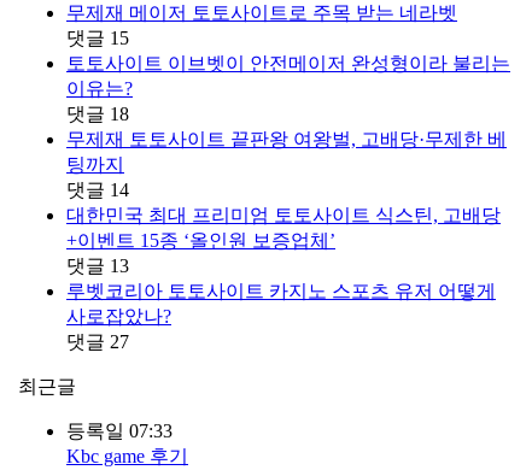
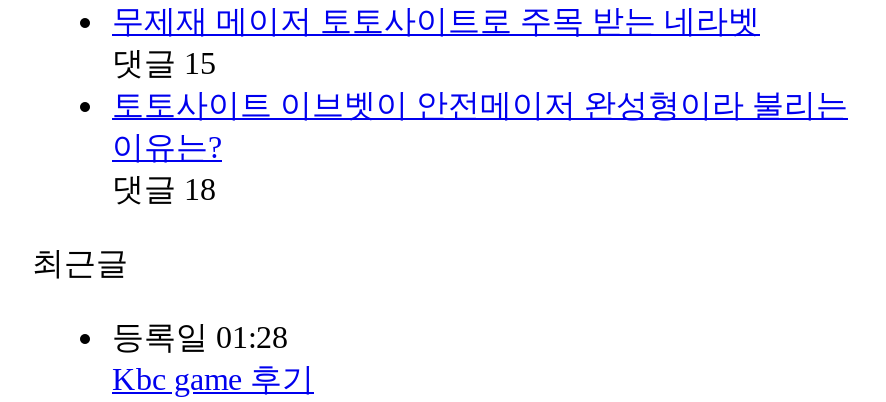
- 무제재 토토사이트 끝판왕 여왕벌, 고배당·무제한 베
- 팅까지
- 댓글 14
- 대한민국 최대 프리미엄 토토사이트 식스틴, 고배당
- +이벤트 15종 ‘올인원 보증업체’
- 댓글 13
- 루벳코리아 토토사이트 카지노 스포츠 유저 어떻게
- 사로잡았나?
- 댓글 27

- 등록일 07:33
+ 등록일 01:28
